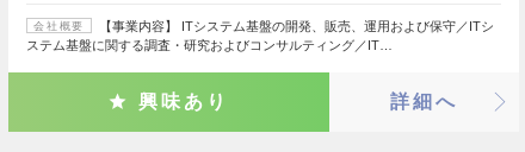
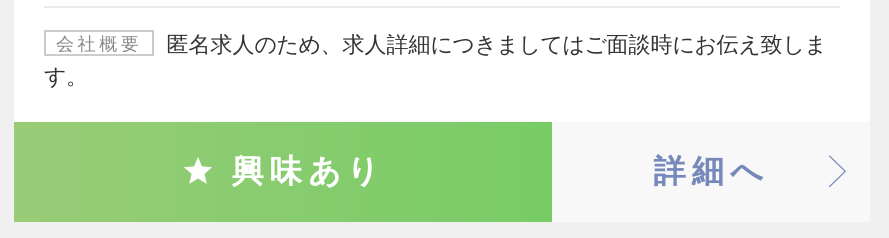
- 【事業内容】 ITシステム基盤の開発、販売、運用および保守／ITシ
- ステム基盤に関する調査・研究およびコンサルティング／IT…
+ 匿名求人のため、求人詳細につきましてはご面談時にお伝え致しま
+ す。
